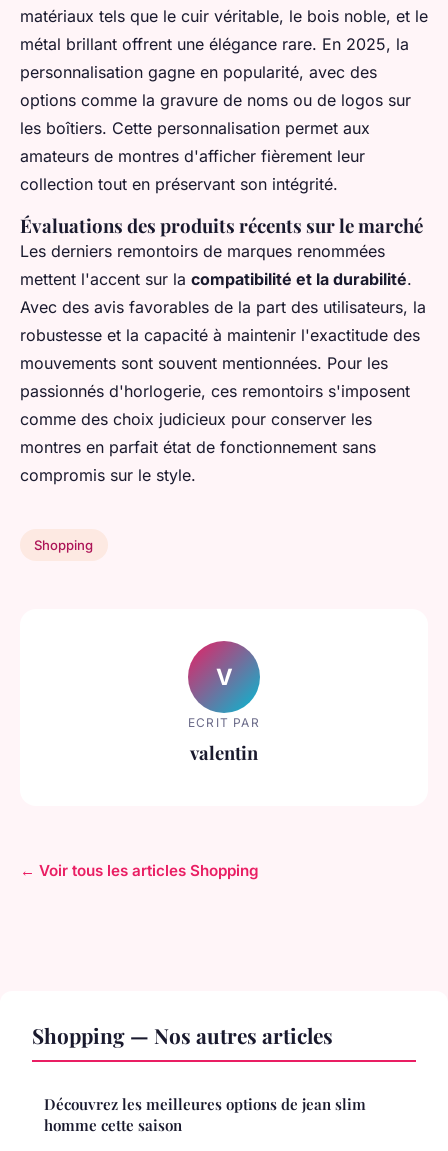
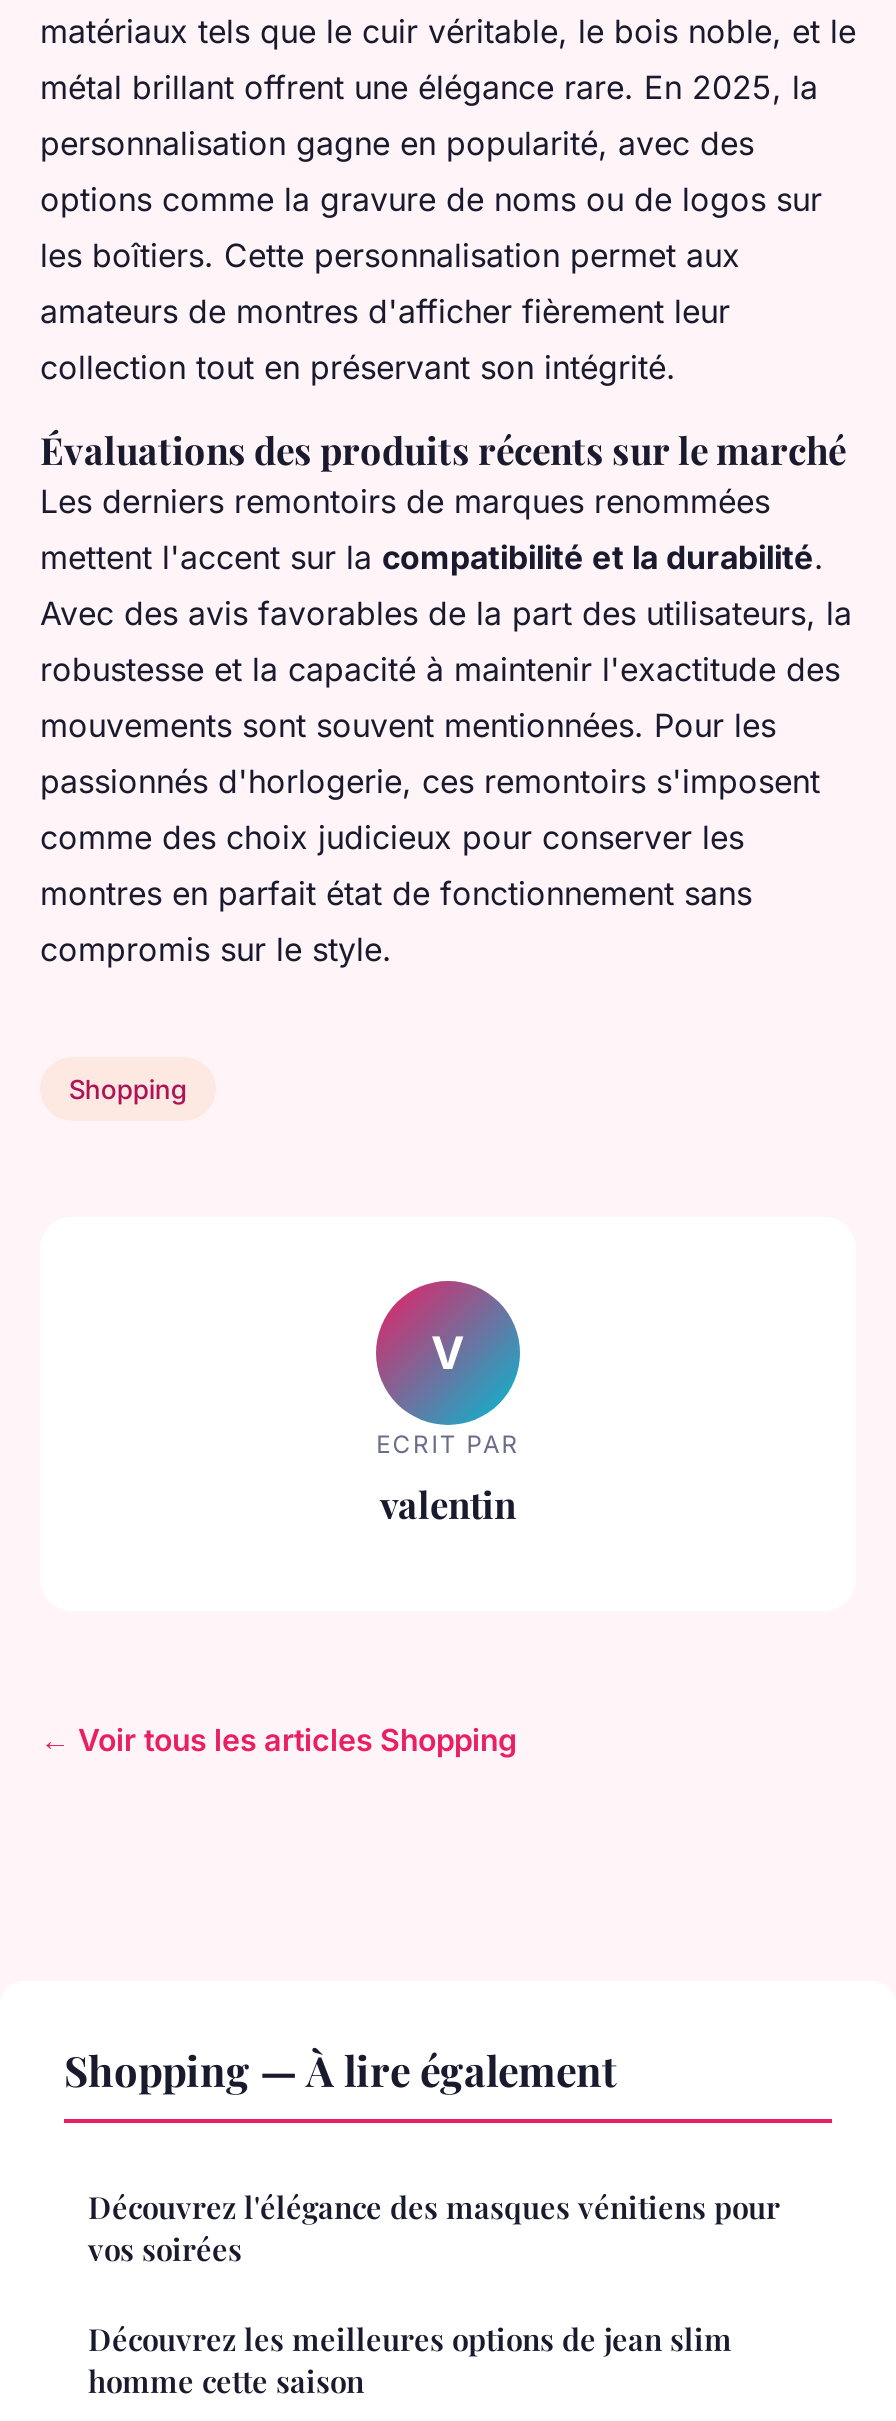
- Shopping — Nos autres articles
+ Shopping — À lire également
+ Découvrez l'élégance des masques vénitiens pour
+ vos soirées
